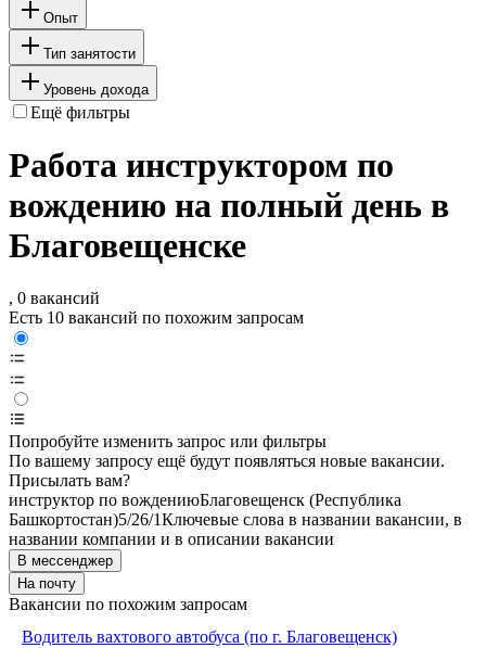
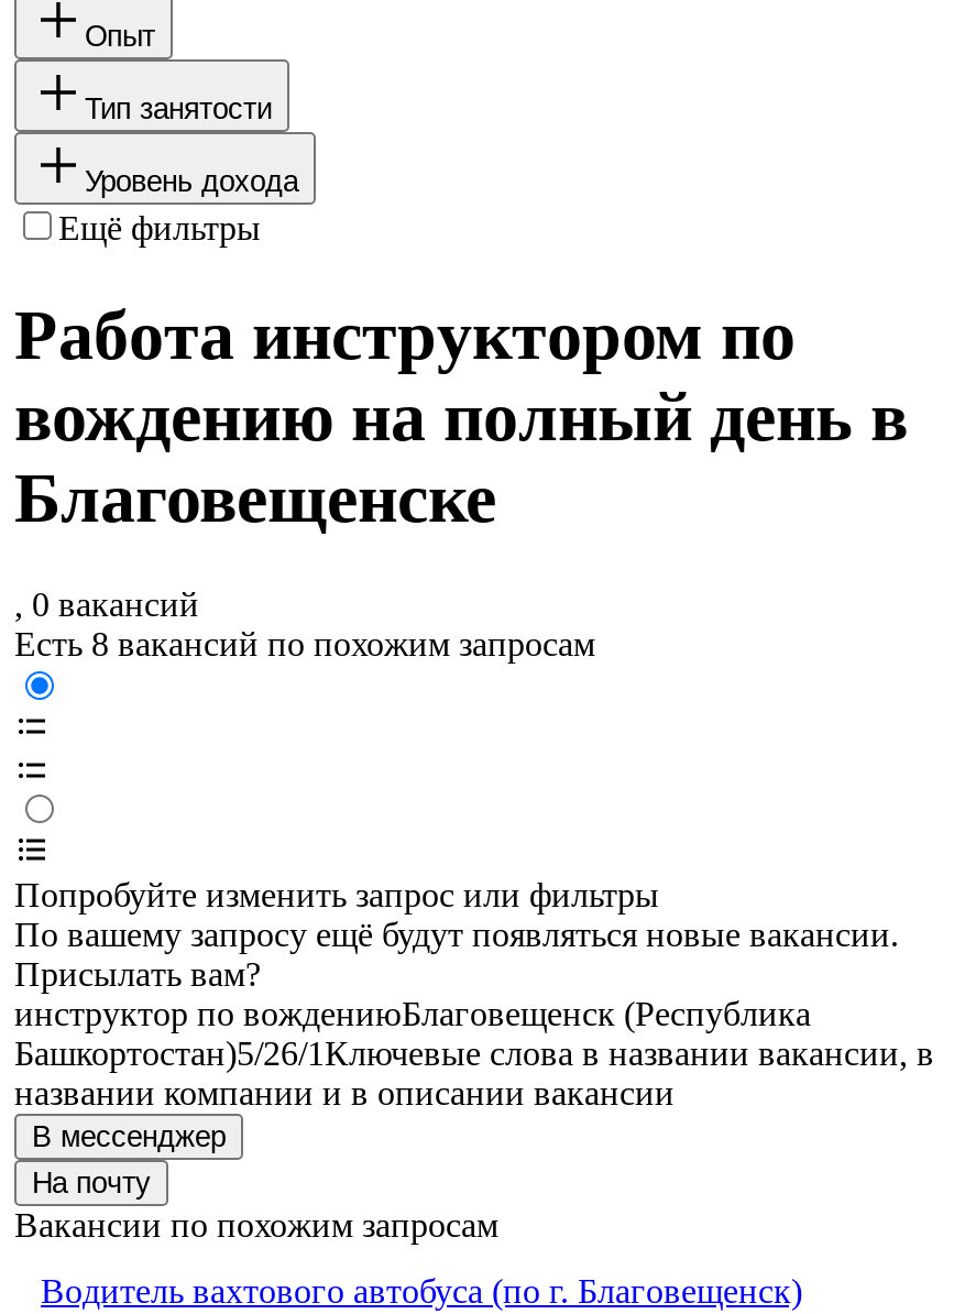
- Есть 10 вакансий по похожим запросам
+ Есть 8 вакансий по похожим запросам
